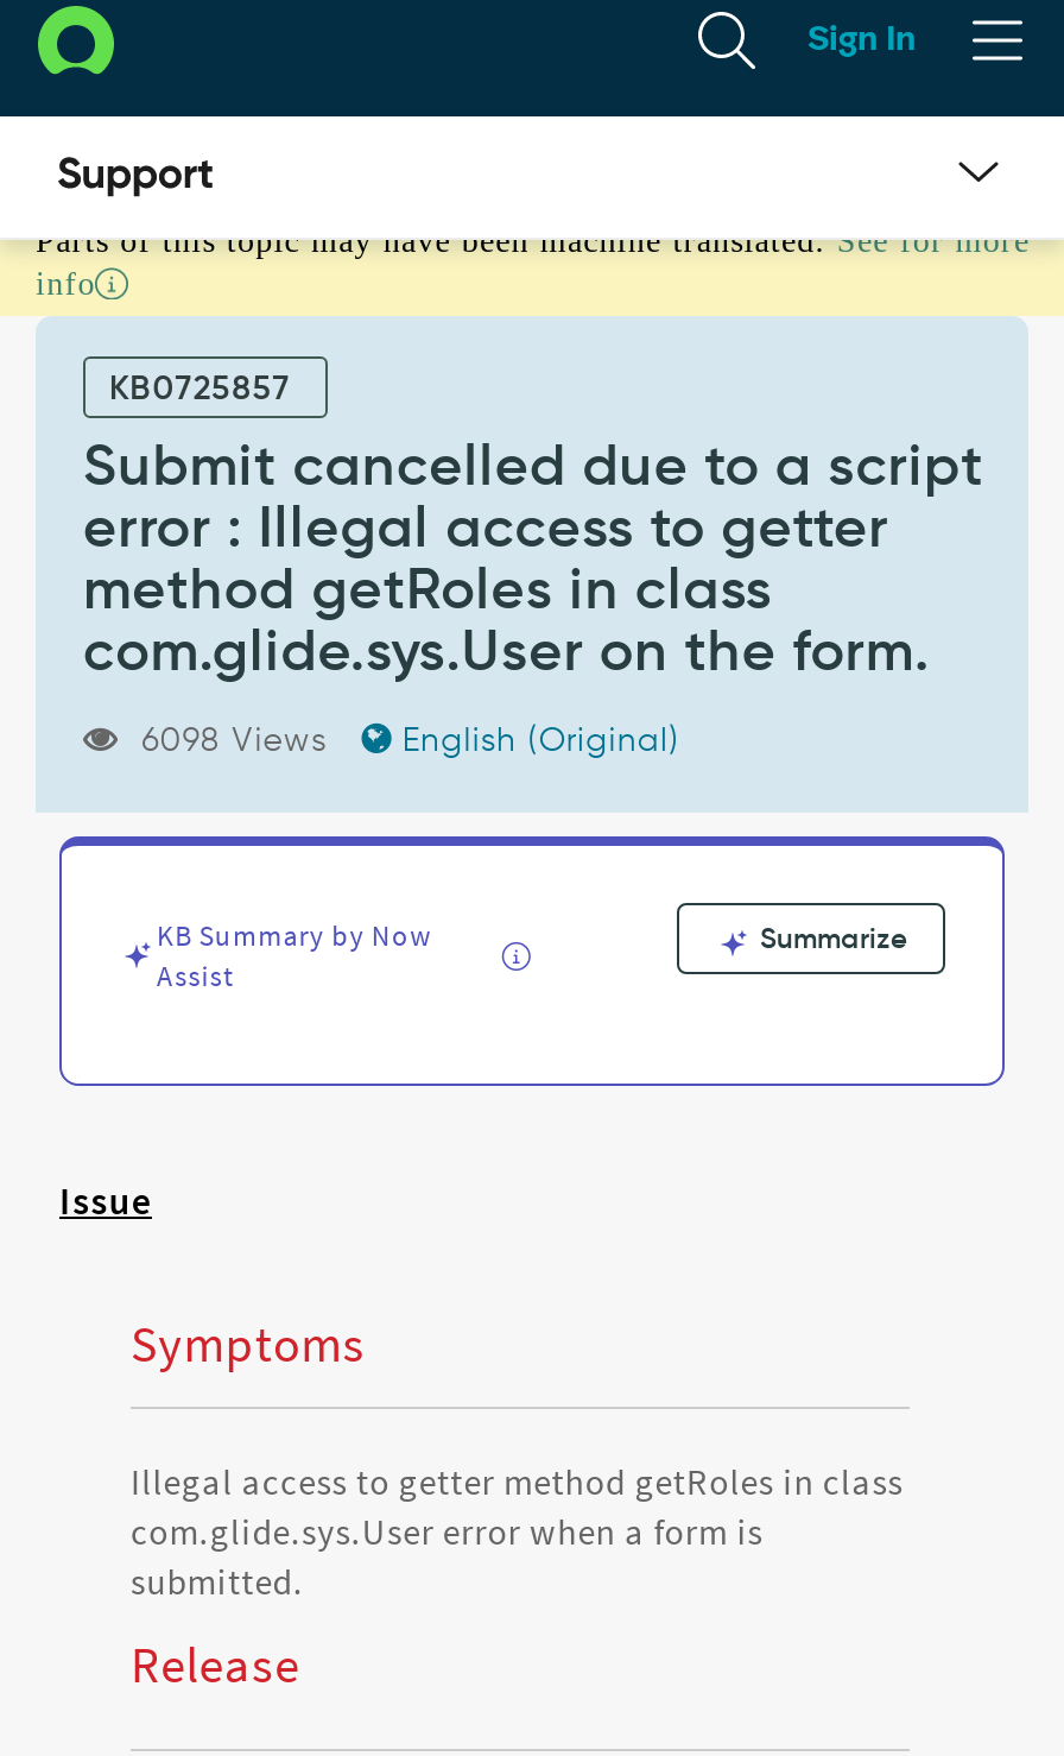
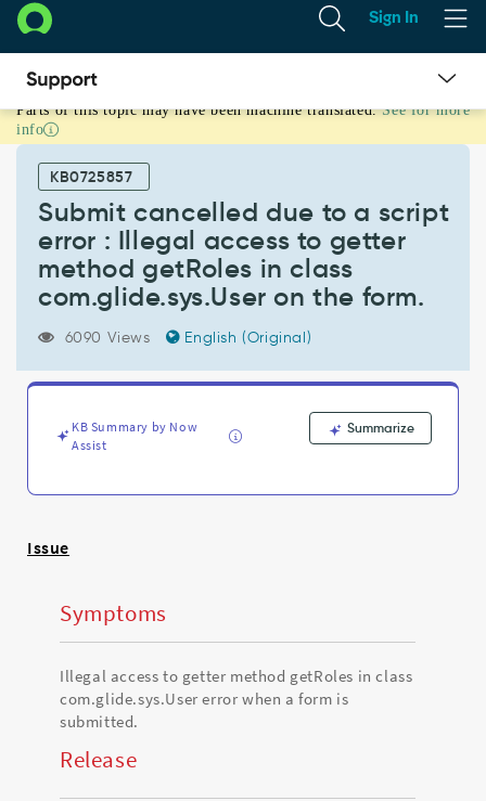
- 6098 Views English (Original)
+ 6090 Views English (Original)
